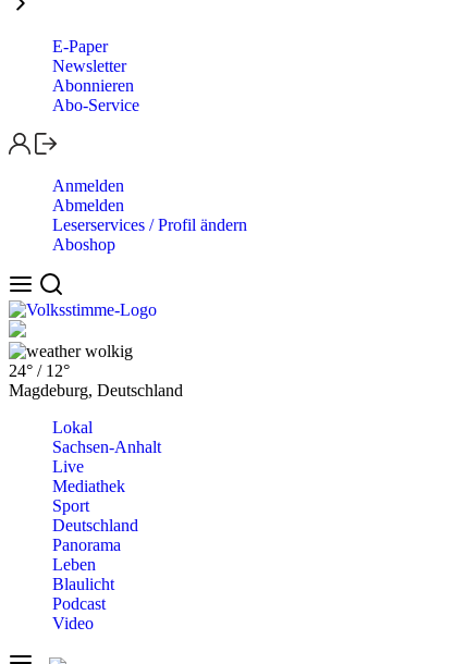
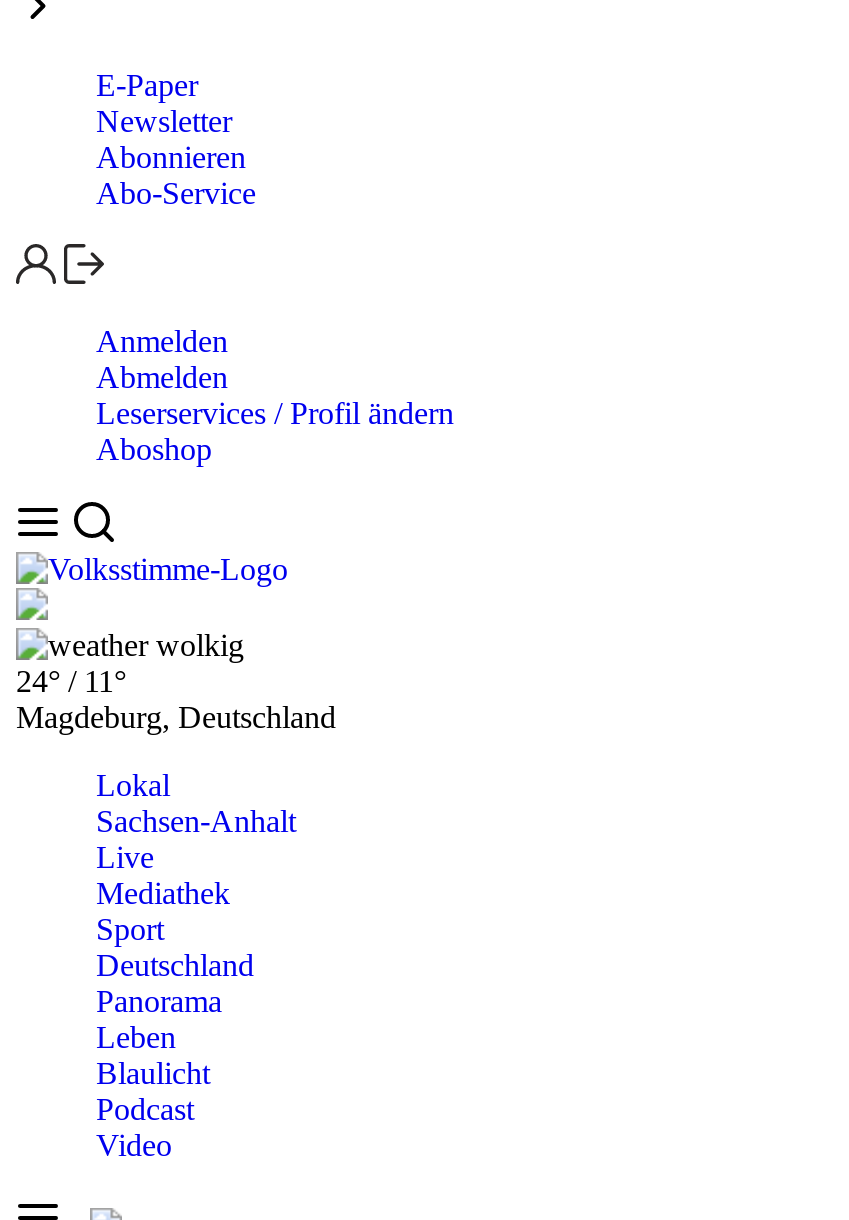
- 24° / 12°
+ 24° / 11°
